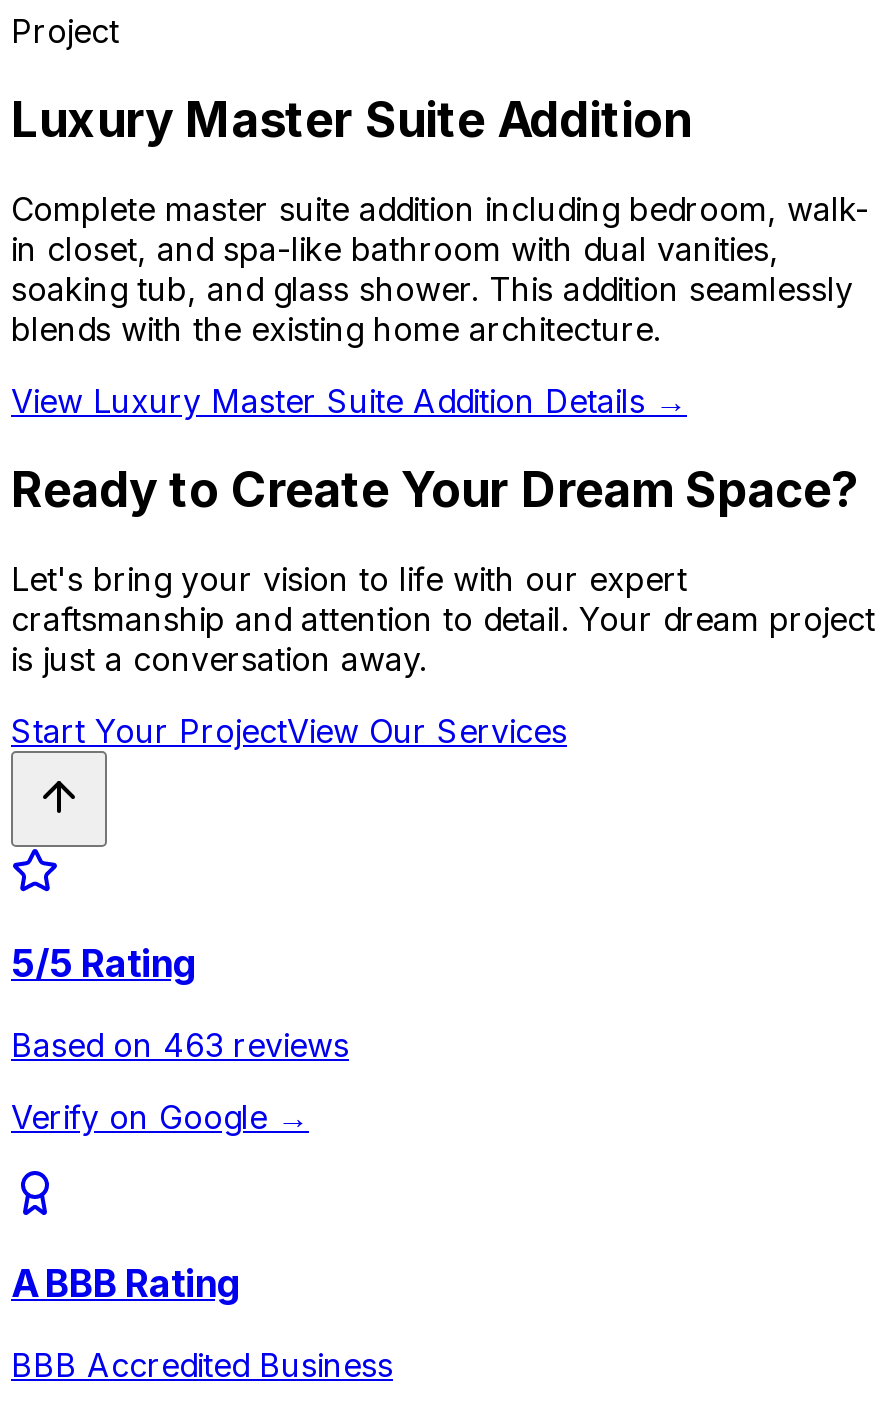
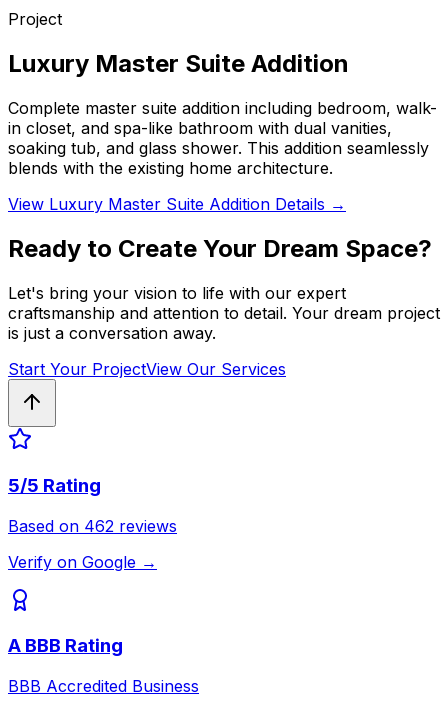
- Based on 463 reviews
+ Based on 462 reviews
